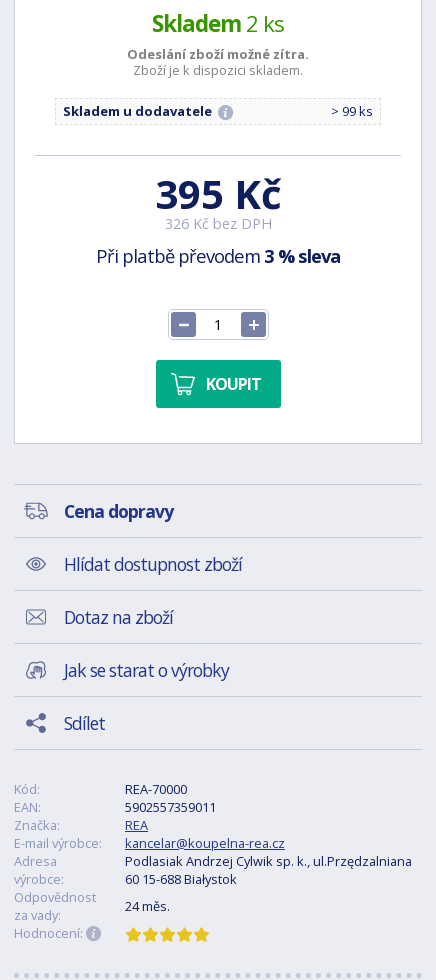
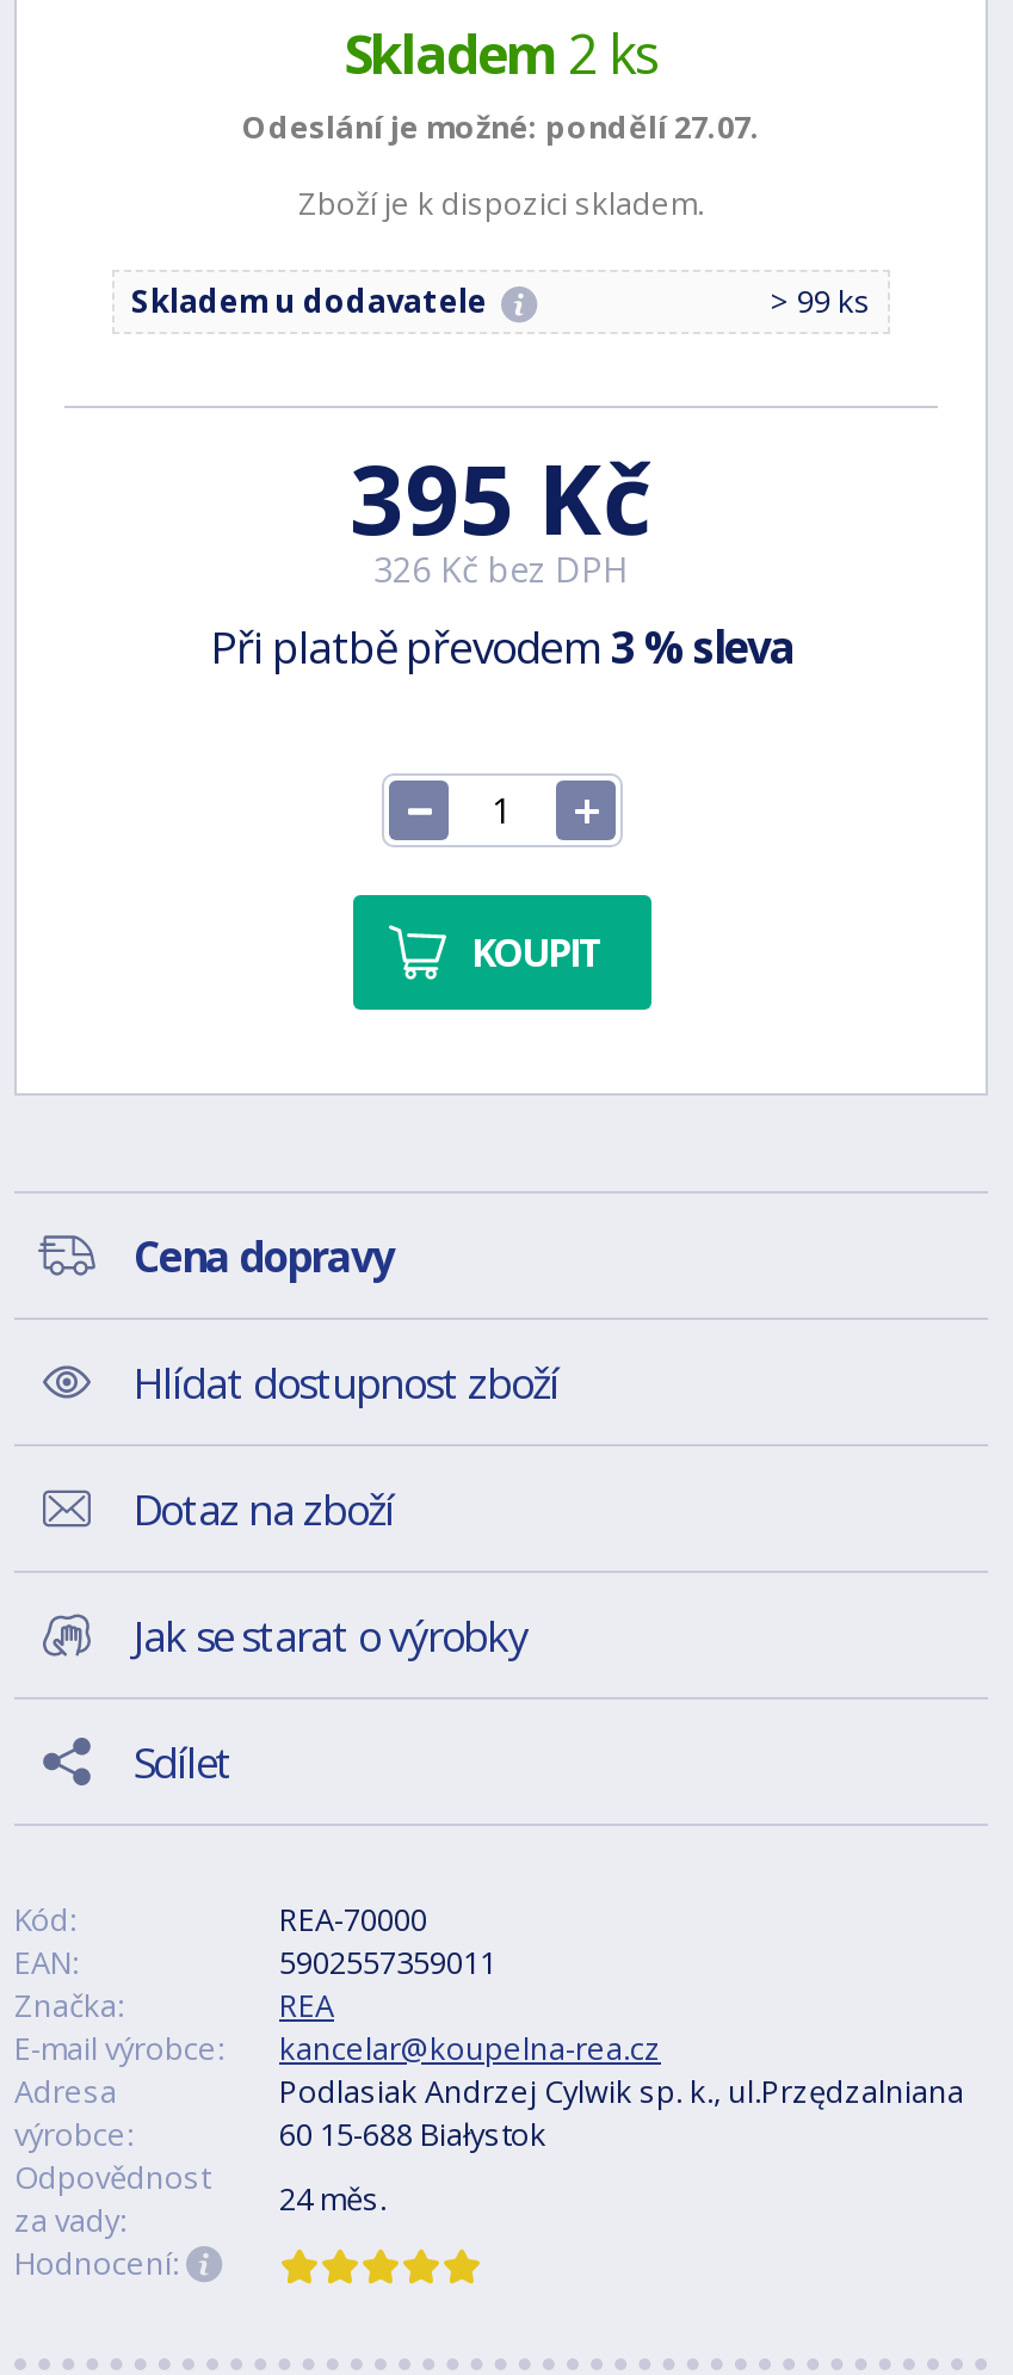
- Odeslání zboží možné zítra.
+ Odeslání je možné: pondělí 27.07.
